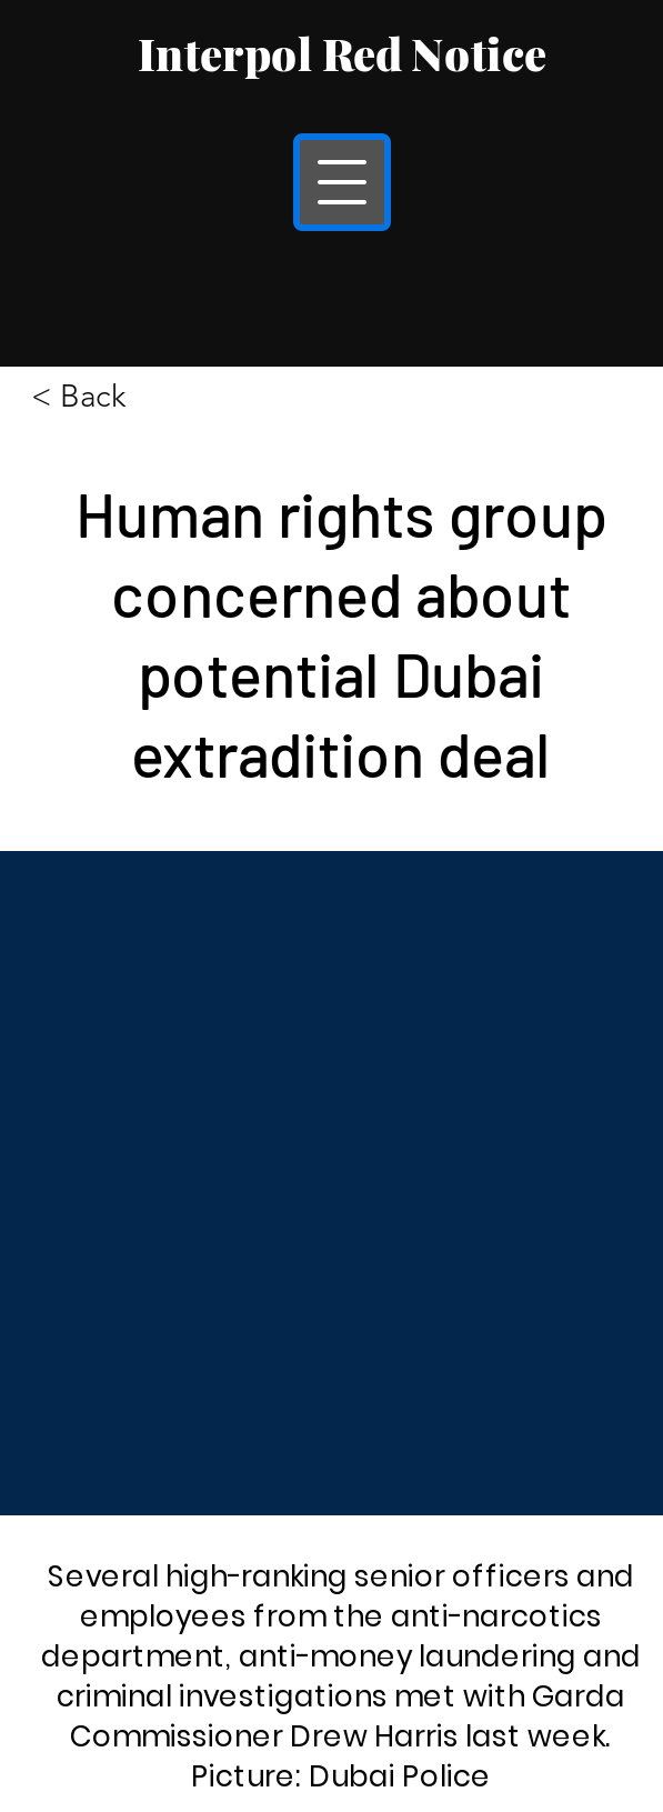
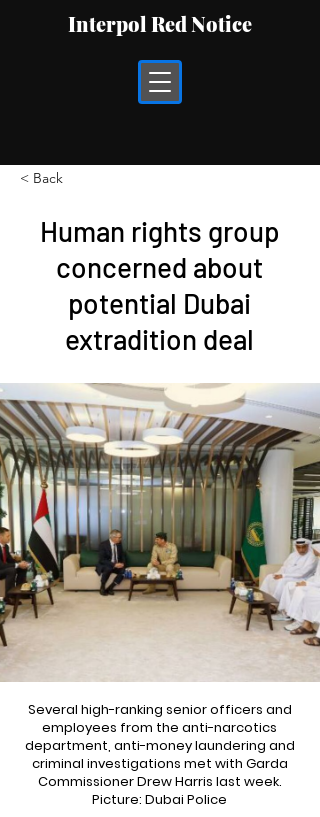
+ [image]
